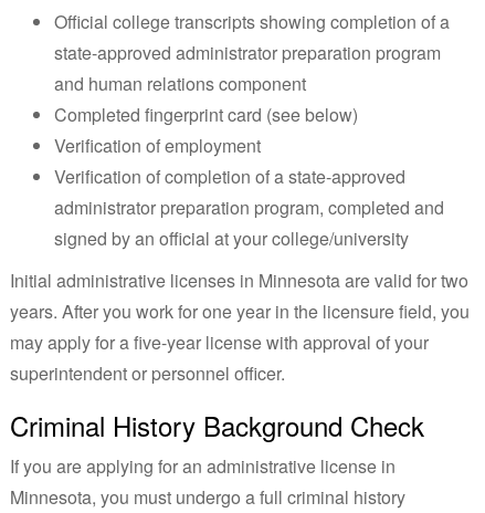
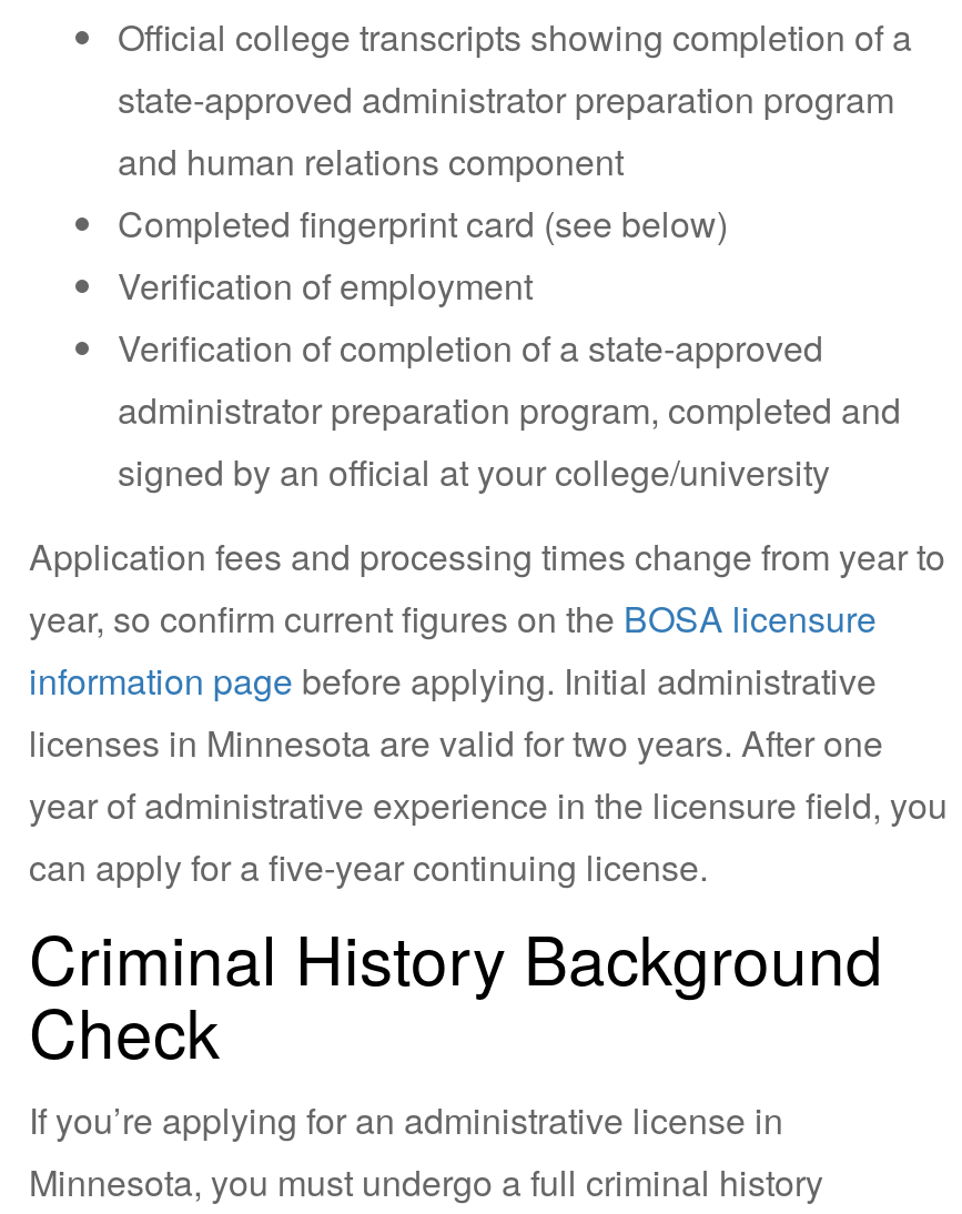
- Initial administrative licenses in Minnesota are valid for two
- years. After you work for one year in the licensure field, you
- may apply for a five-year license with approval of your
- superintendent or personnel officer.
- Criminal History Background Check
- If you are applying for an administrative license in
+ Application fees and processing times change from year to
+ year, so confirm current figures on the BOSA licensure
+ information page before applying. Initial administrative
+ licenses in Minnesota are valid for two years. After one
+ year of administrative experience in the licensure field, you
+ can apply for a five-year continuing license.
+ Criminal History Background
+ Check
+ If you’re applying for an administrative license in
